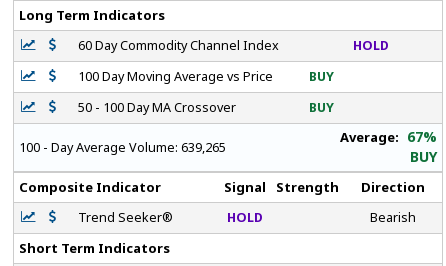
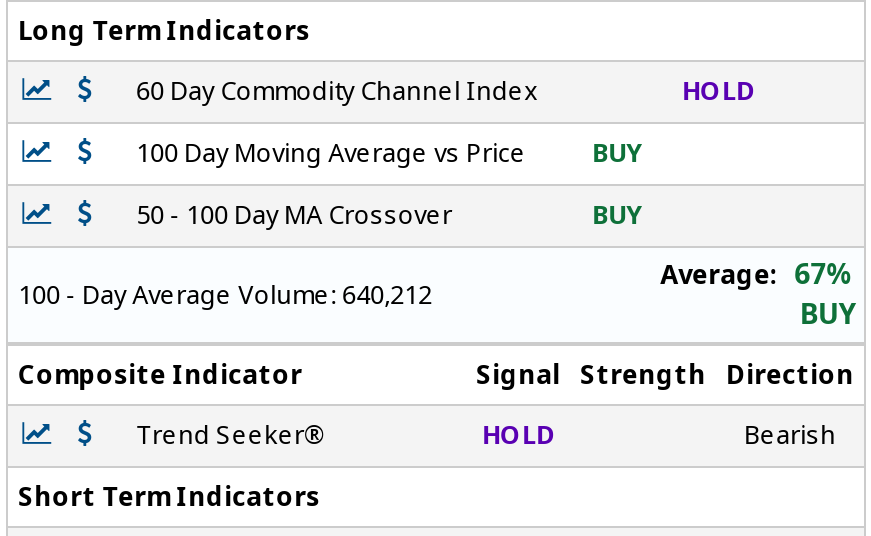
- 100 - Day Average Volume: 639,265
+ 100 - Day Average Volume: 640,212
